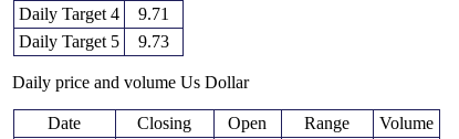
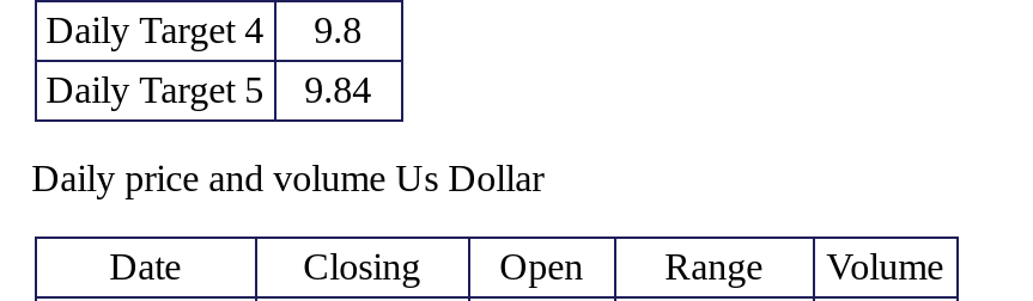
- Daily Target 4 9.71
+ Daily Target 4 9.8

- Daily Target 5 9.73
+ Daily Target 5 9.84
